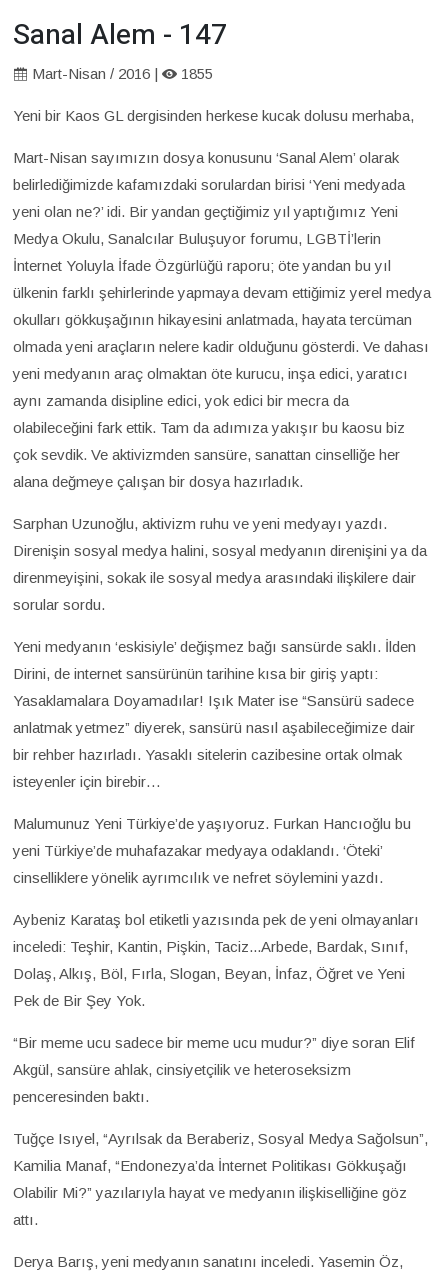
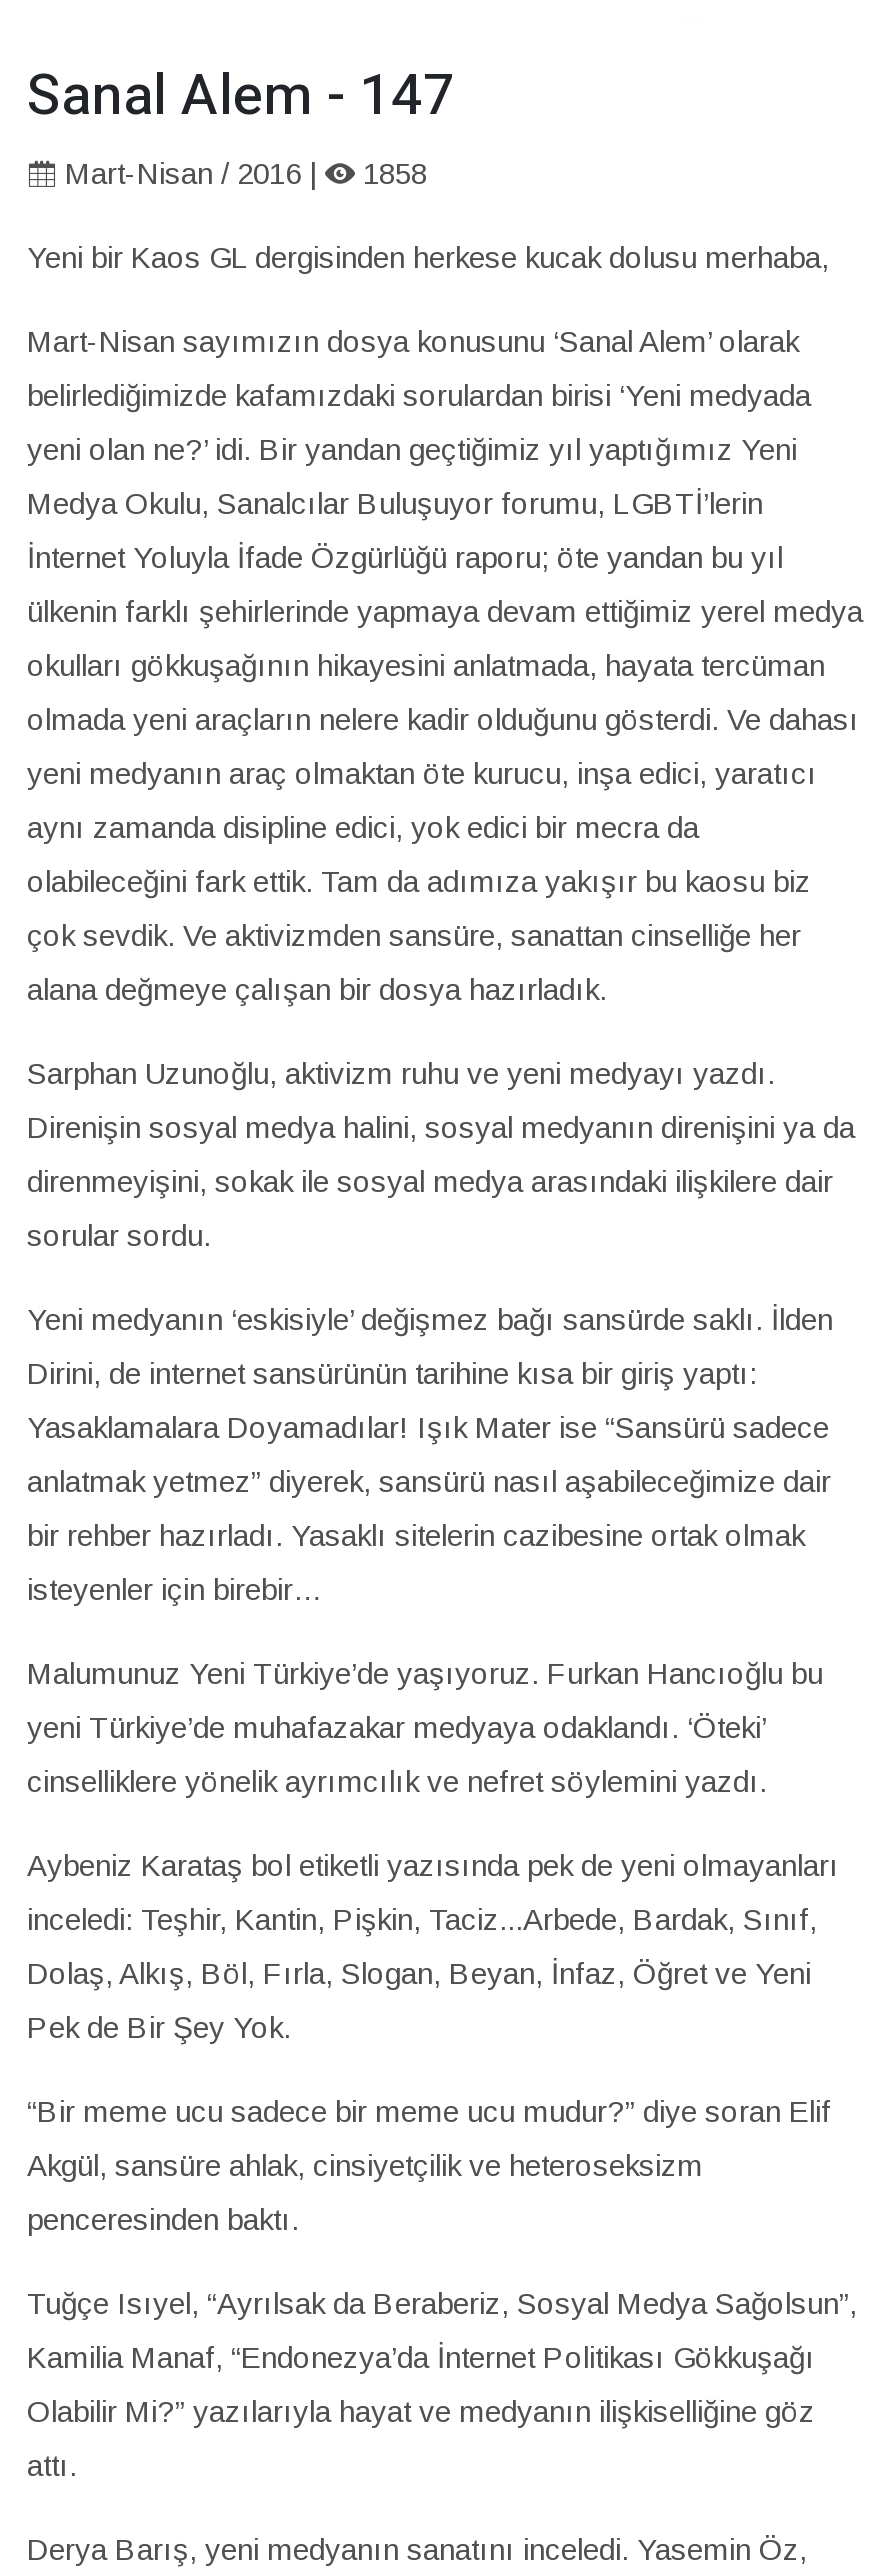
- 1855
+ 1858
